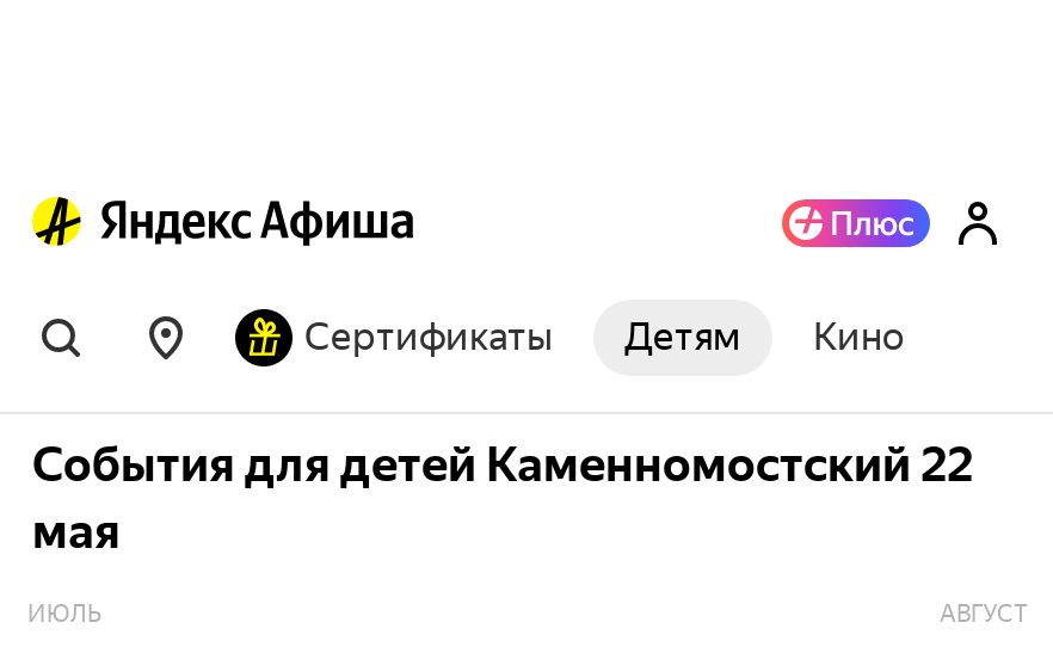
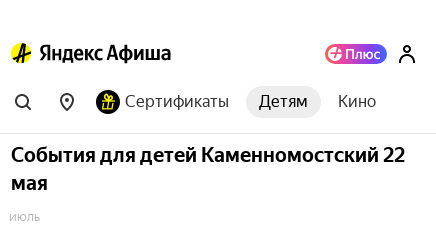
- АВГУСТ
